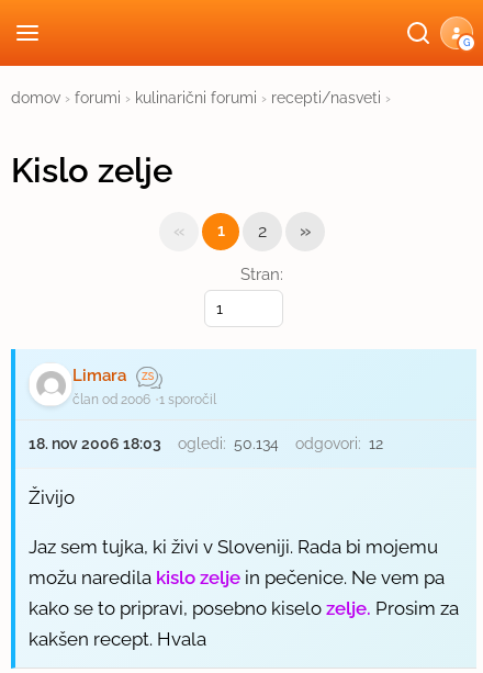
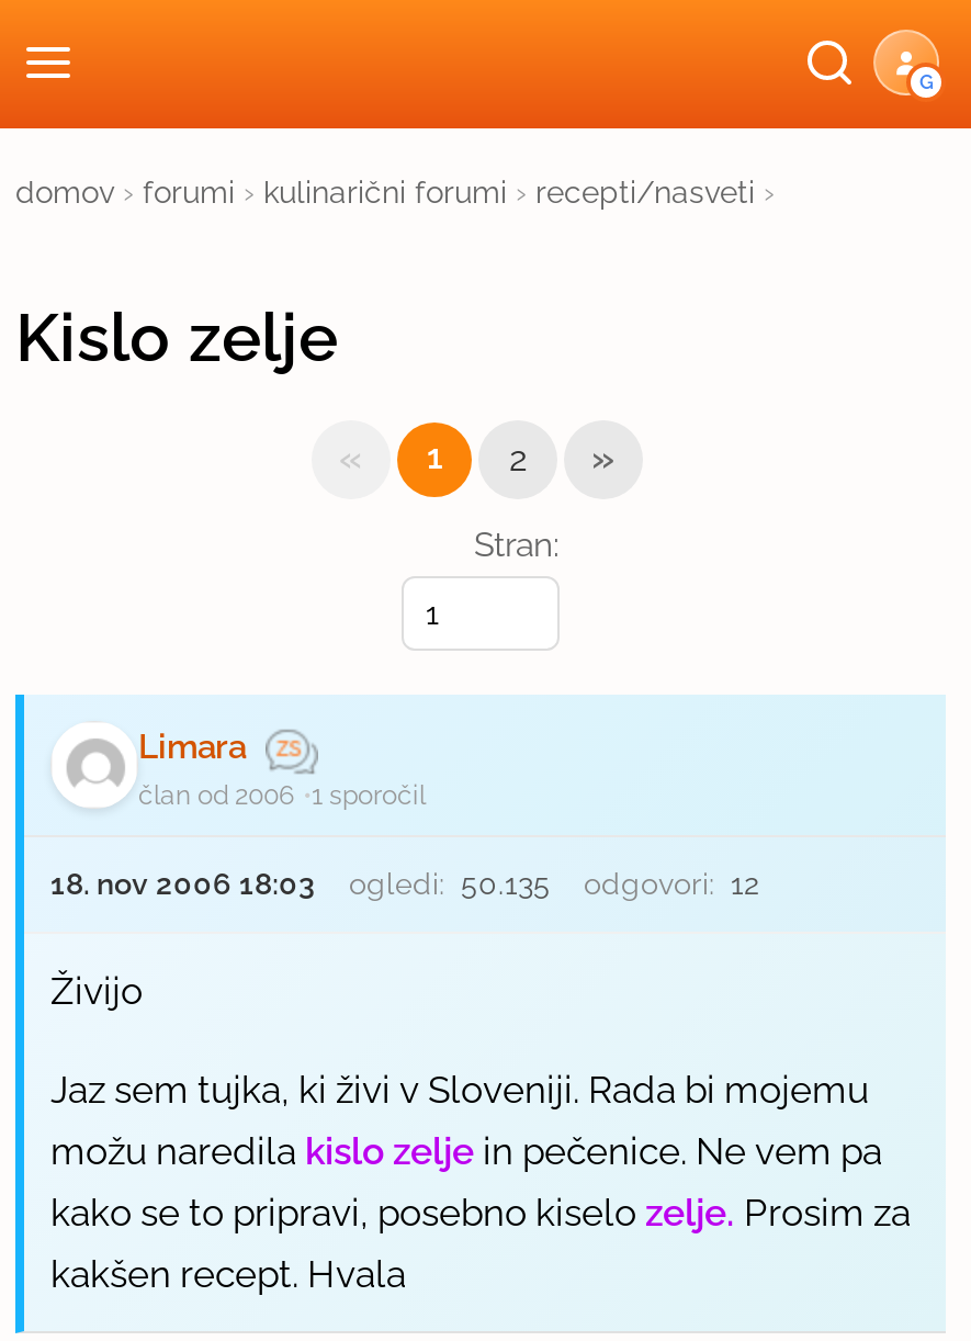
- 18. nov 2006 18:03 ogledi: 50.134 odgovori: 12
+ 18. nov 2006 18:03 ogledi: 50.135 odgovori: 12
